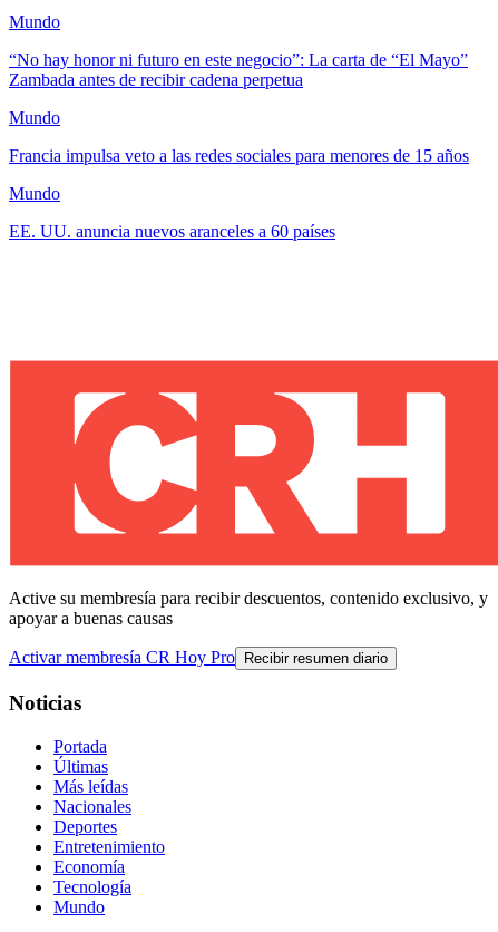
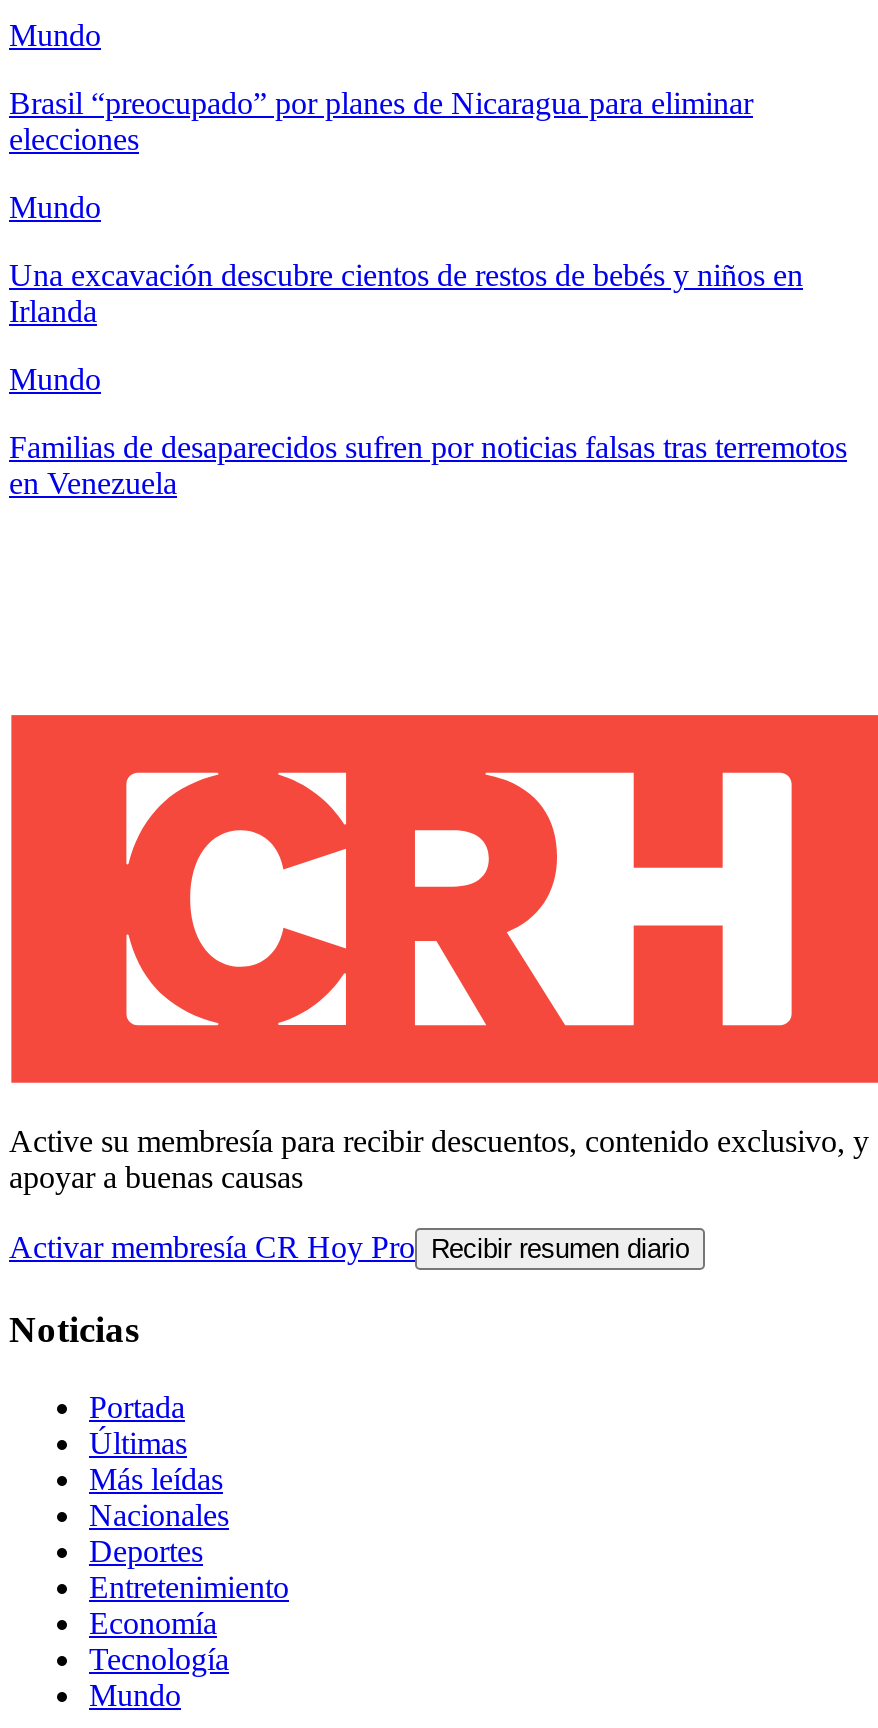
- “No hay honor ni futuro en este negocio”: La carta de “El Mayo”
- Zambada antes de recibir cadena perpetua
+ Brasil “preocupado” por planes de Nicaragua para eliminar
+ elecciones

- Francia impulsa veto a las redes sociales para menores de 15 años
+ Una excavación descubre cientos de restos de bebés y niños en
+ Irlanda

- EE. UU. anuncia nuevos aranceles a 60 países
+ Familias de desaparecidos sufren por noticias falsas tras terremotos
+ en Venezuela
